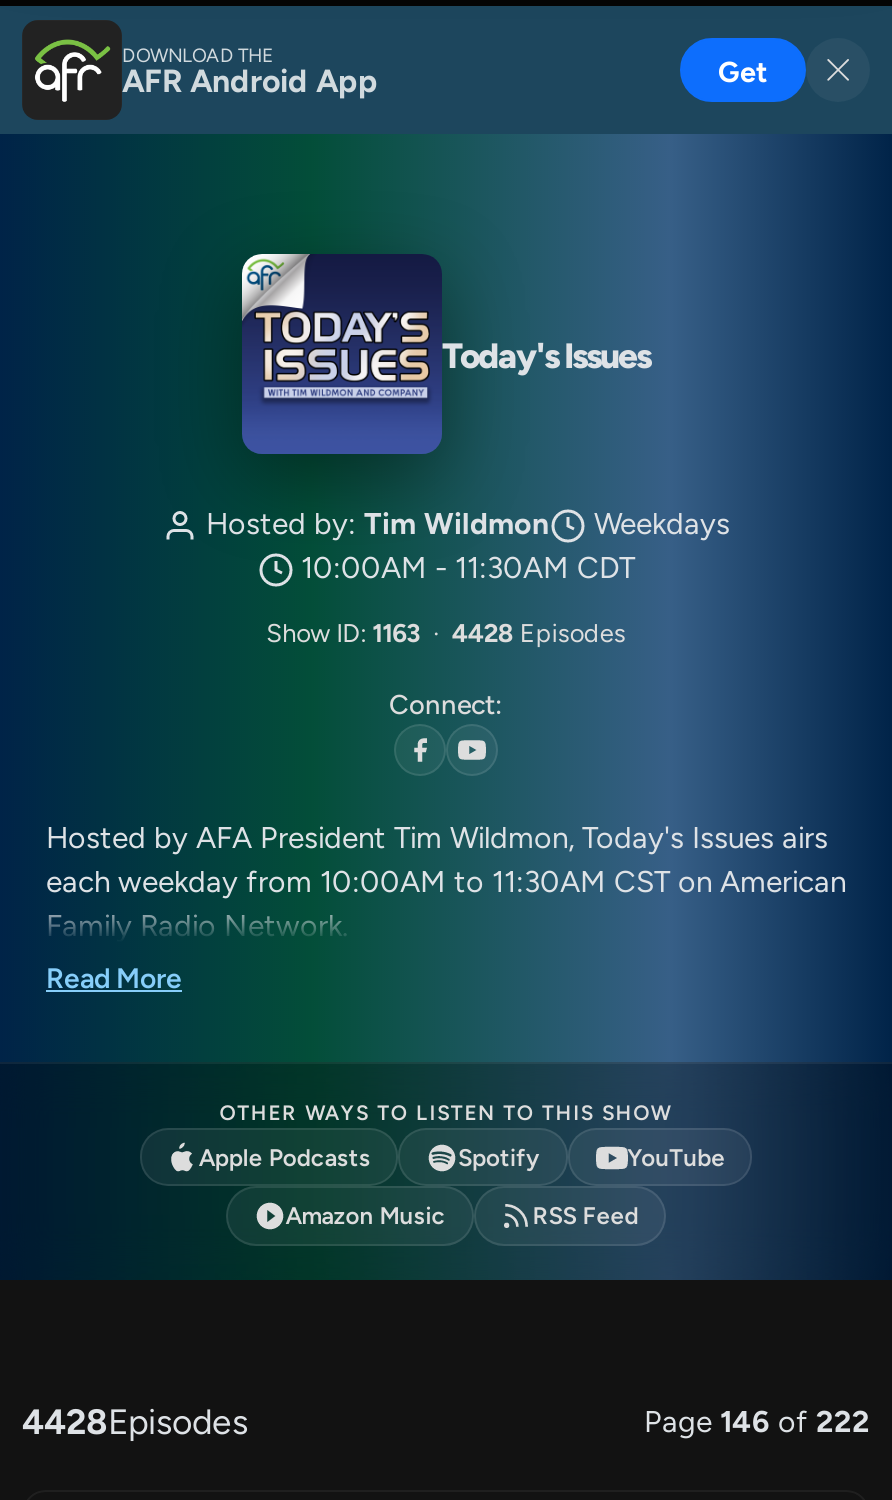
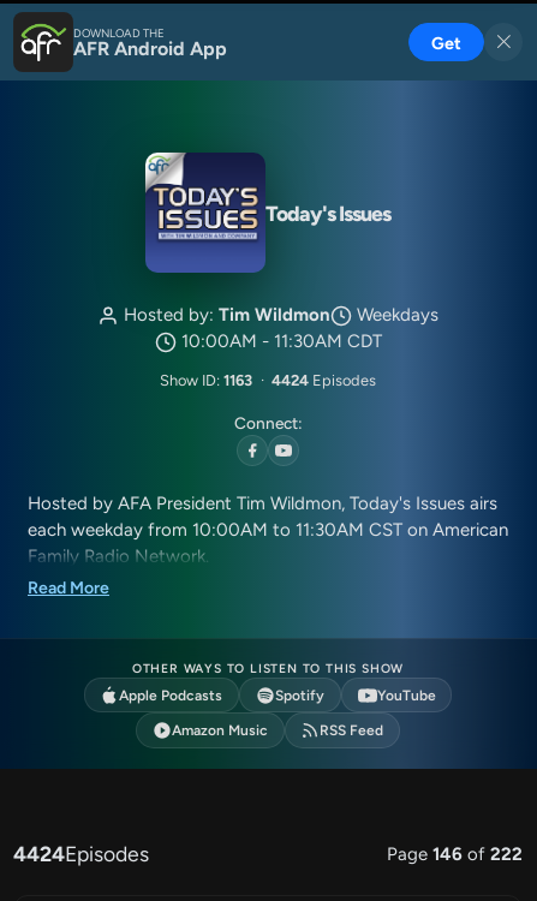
- Show ID: 1163 · 4428 Episodes
+ Show ID: 1163 · 4424 Episodes

- 4428Episodes
+ 4424Episodes
